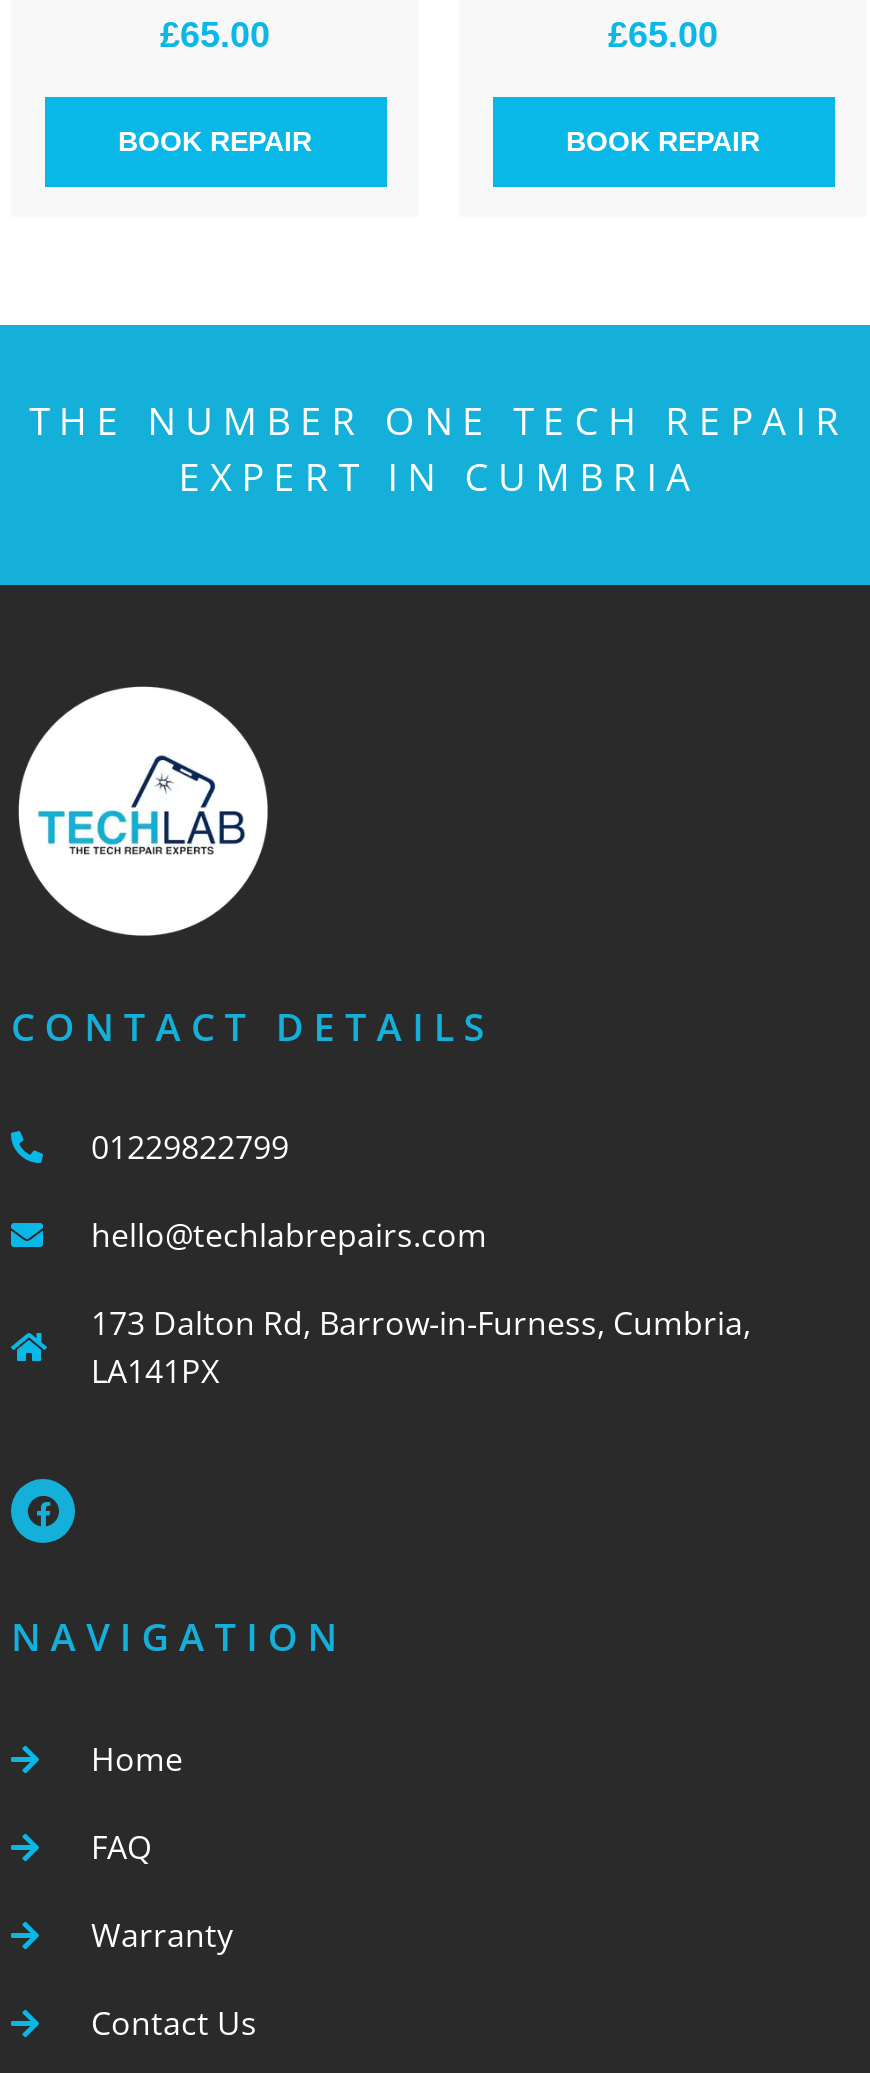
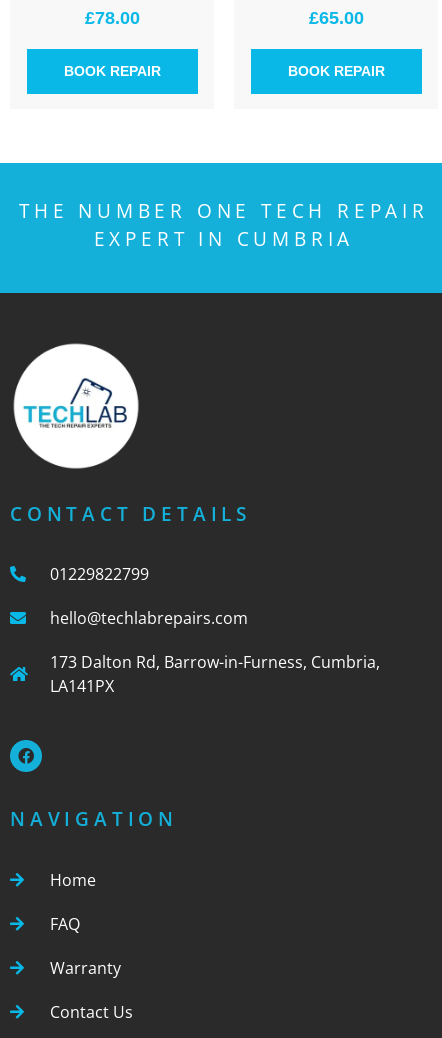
- £65.00
+ £78.00
